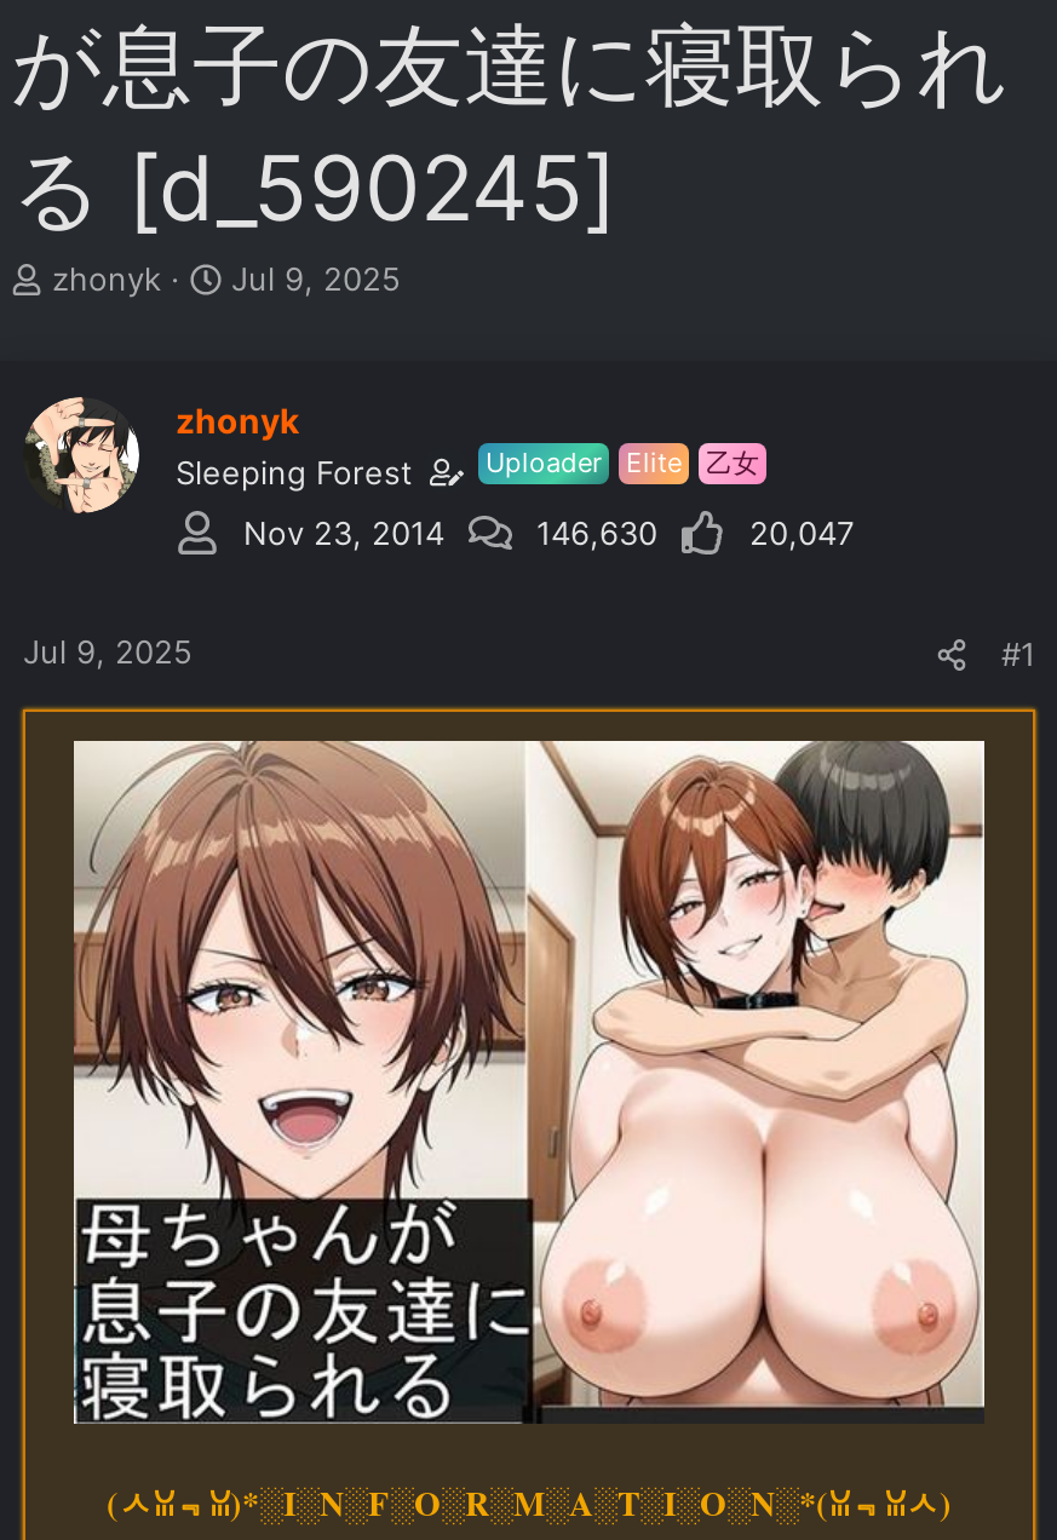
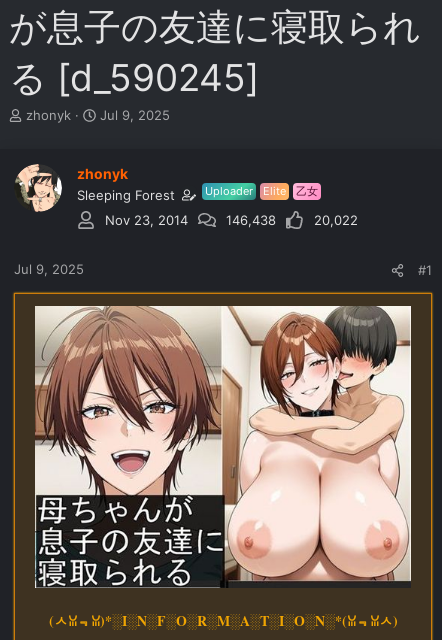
- 146,630
+ 146,438

- 20,047
+ 20,022
